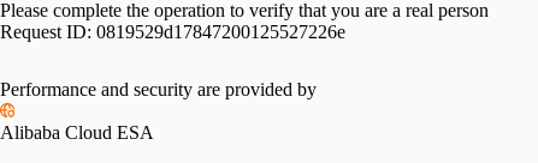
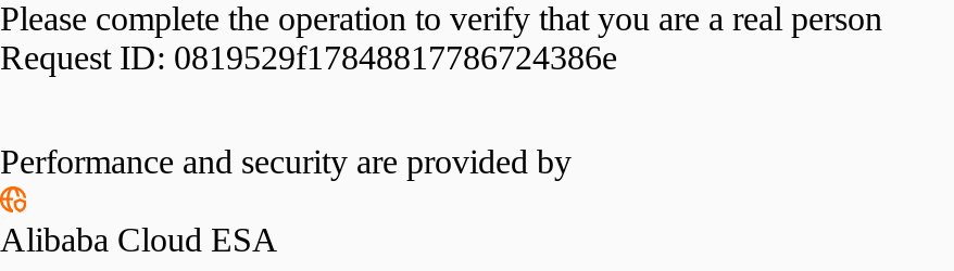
- Request ID: 0819529d17847200125527226e
+ Request ID: 0819529f17848817786724386e
